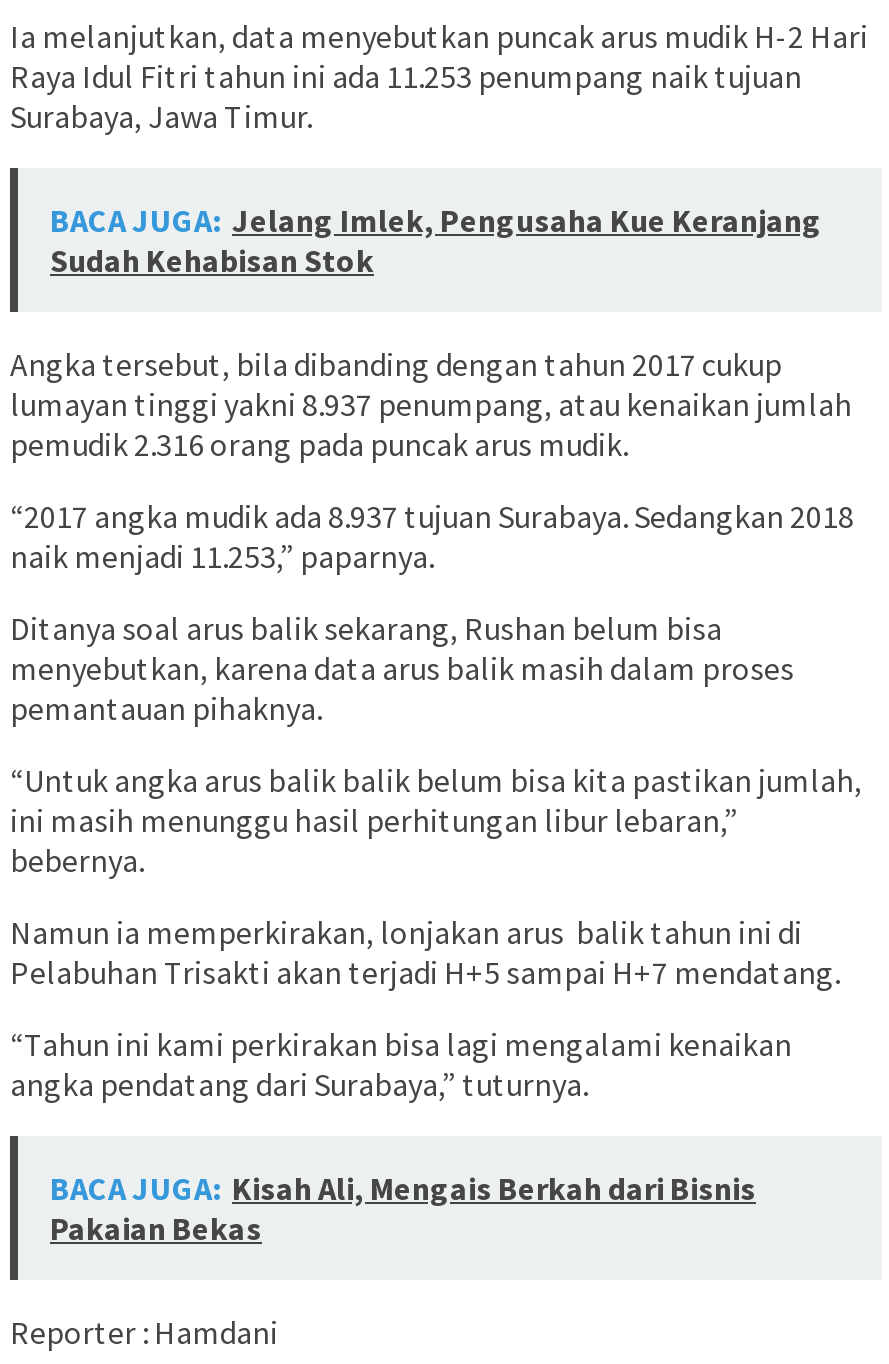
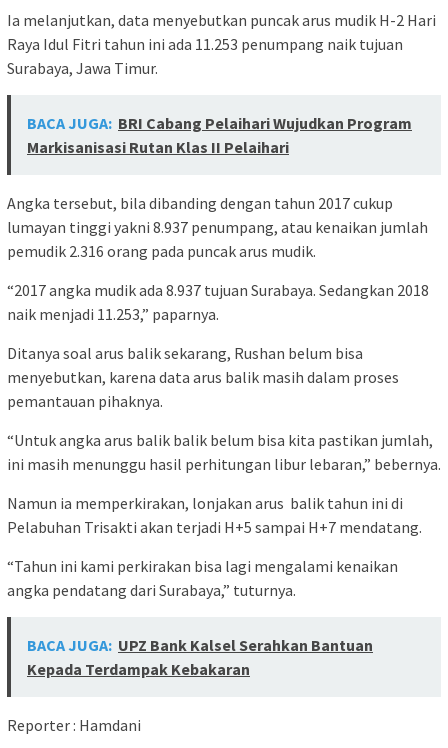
- BACA JUGA: Jelang Imlek, Pengusaha Kue Keranjang
- Sudah Kehabisan Stok
+ BACA JUGA: BRI Cabang Pelaihari Wujudkan Program
+ Markisanisasi Rutan Klas II Pelaihari

- BACA JUGA: Kisah Ali, Mengais Berkah dari Bisnis
- Pakaian Bekas
+ BACA JUGA: UPZ Bank Kalsel Serahkan Bantuan
+ Kepada Terdampak Kebakaran
